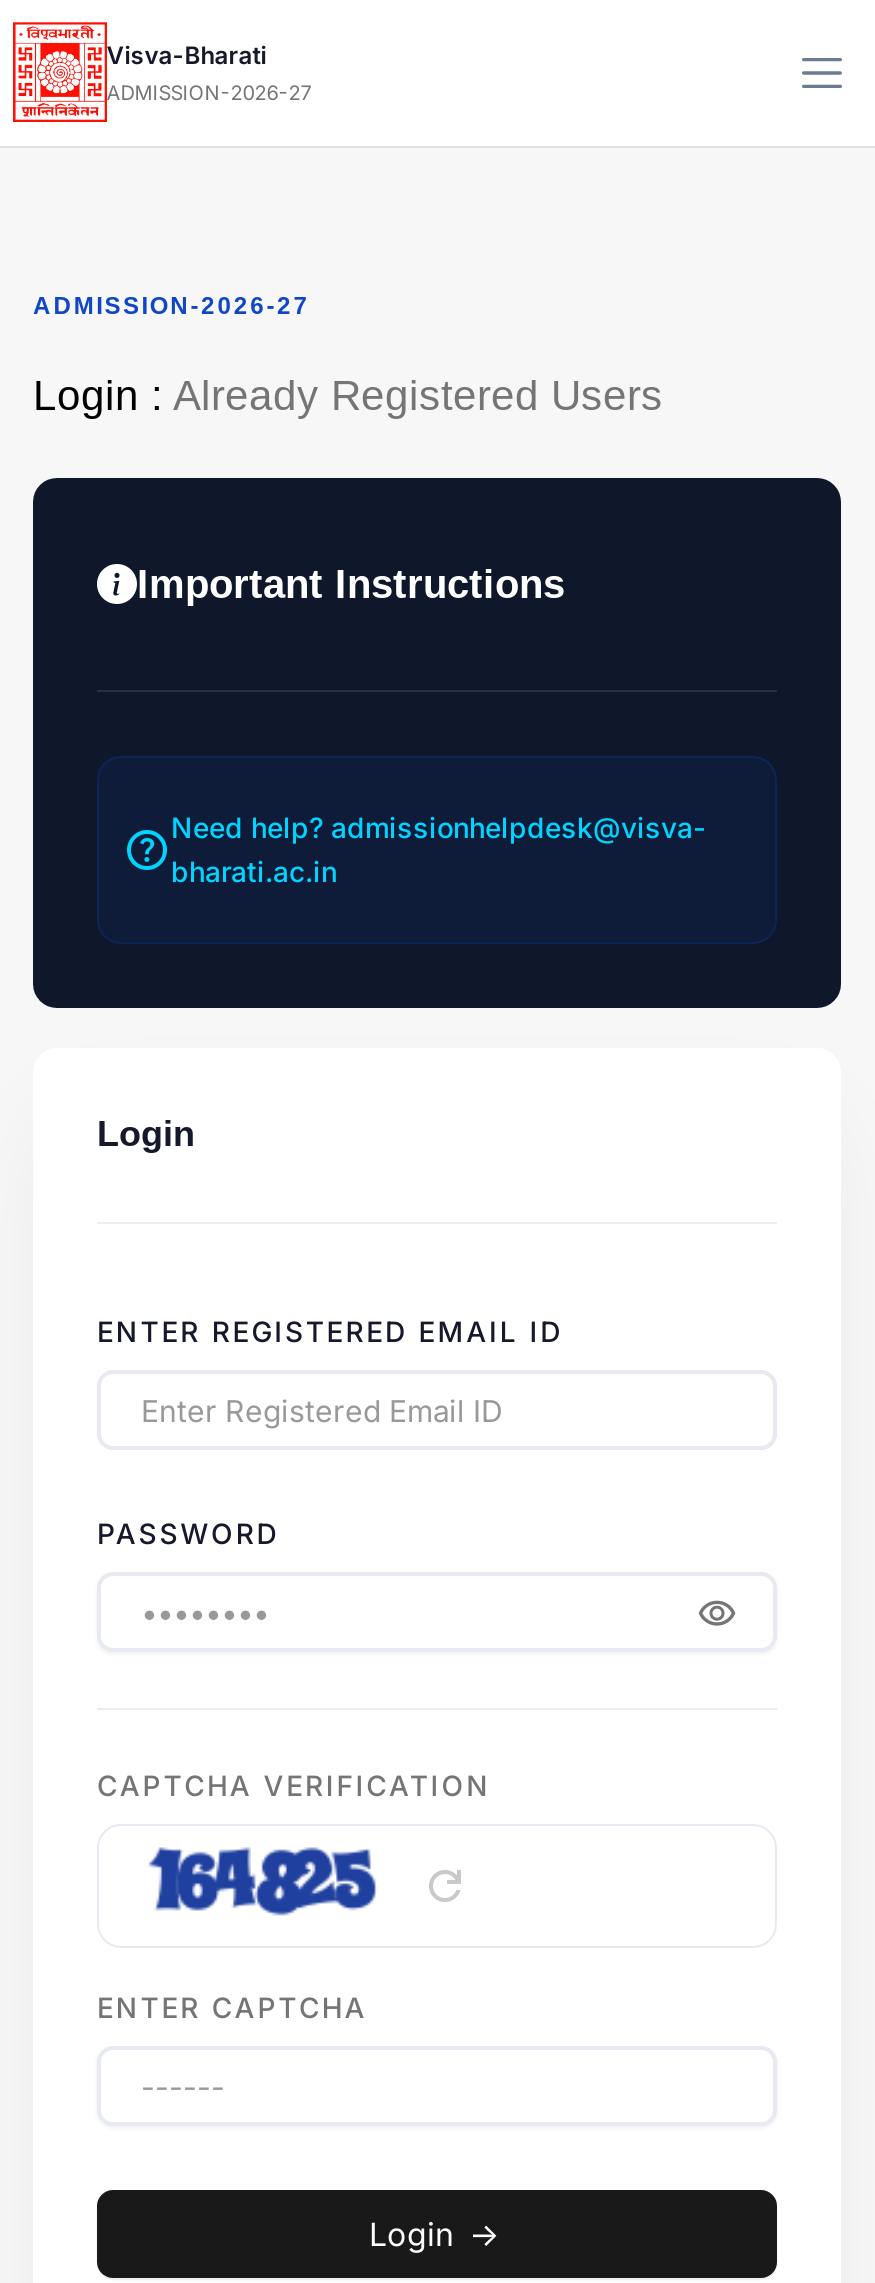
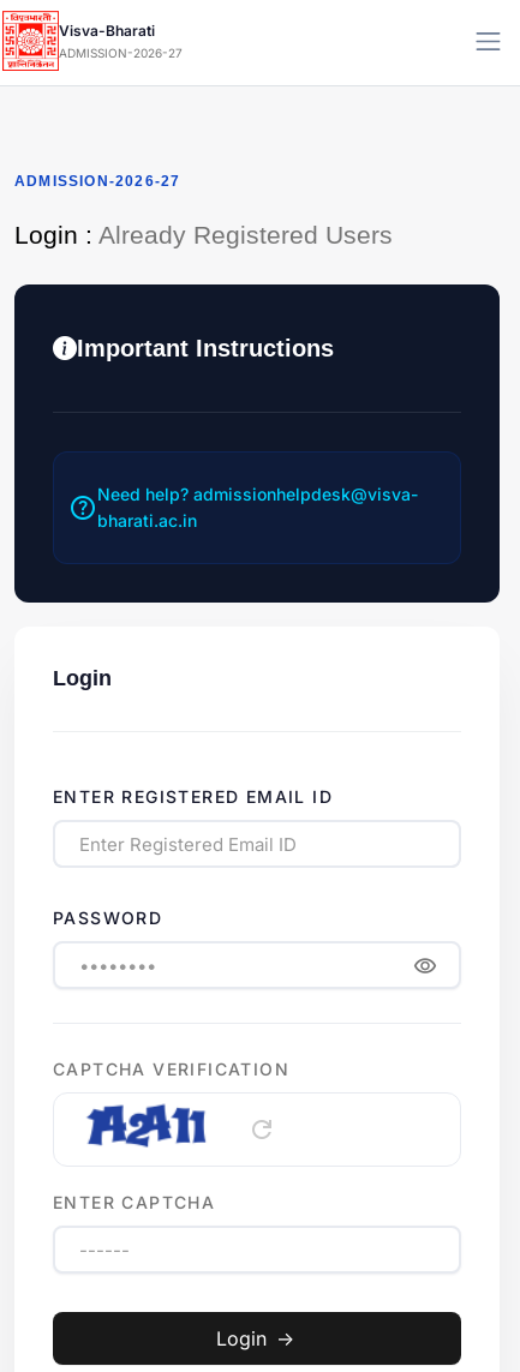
- [image]
+ [image]
